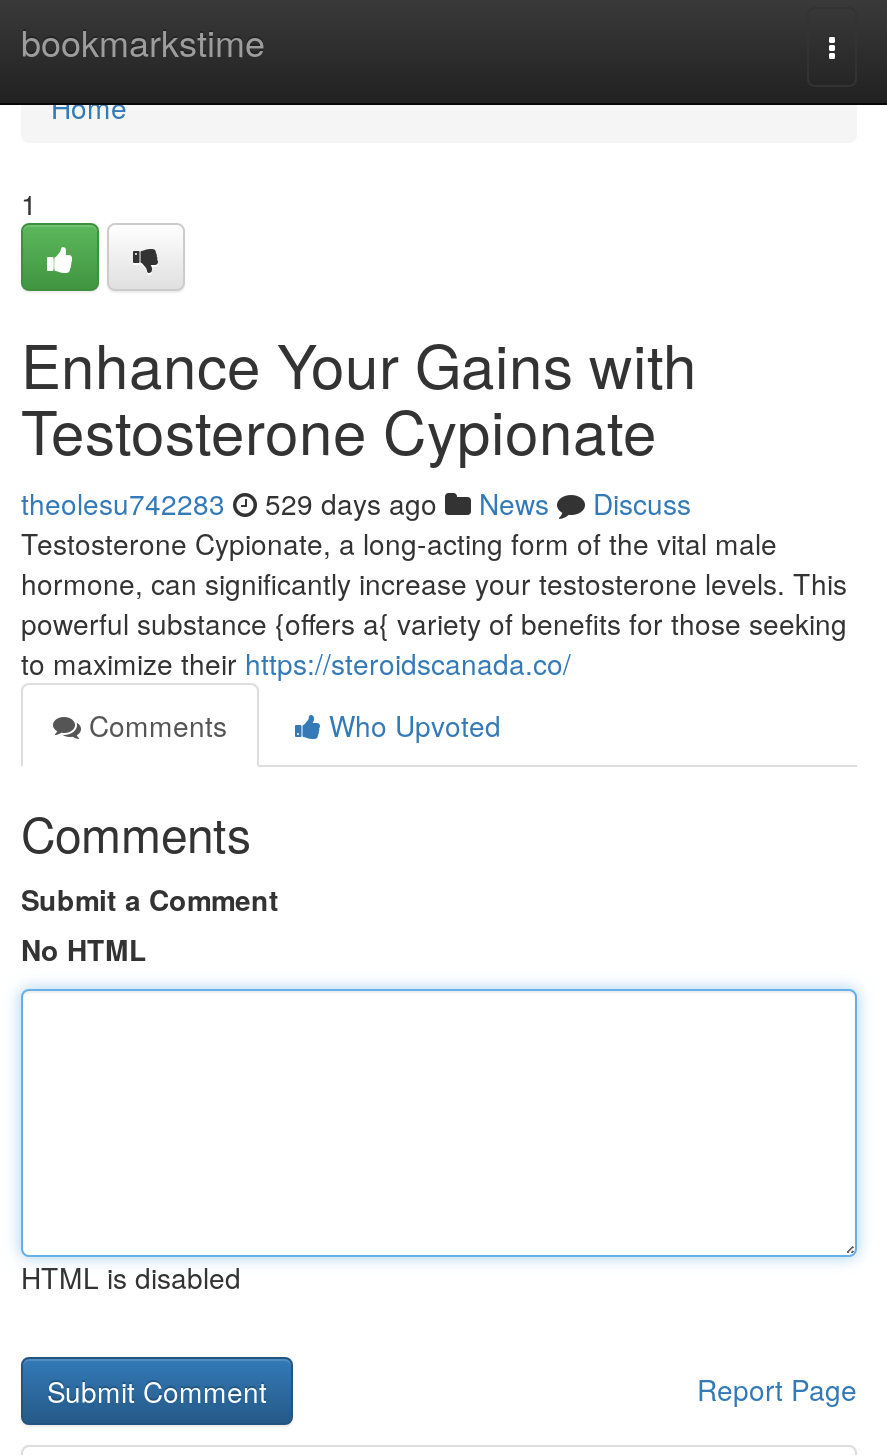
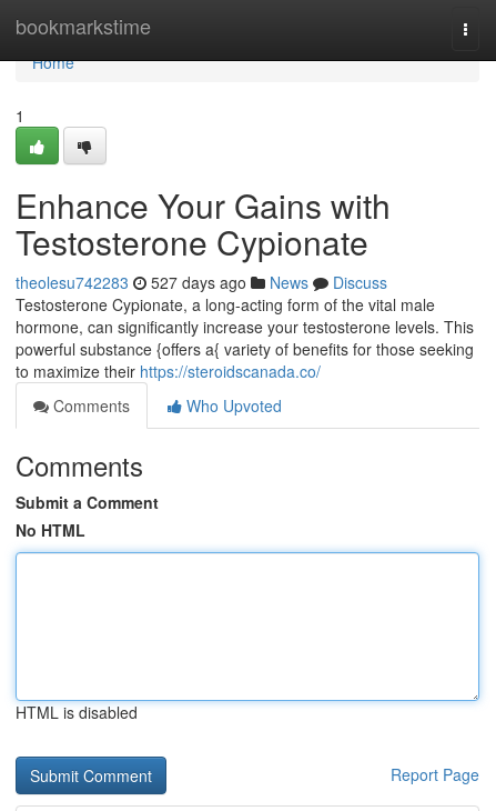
- theolesu742283 529 days ago News Discuss
+ theolesu742283 527 days ago News Discuss
